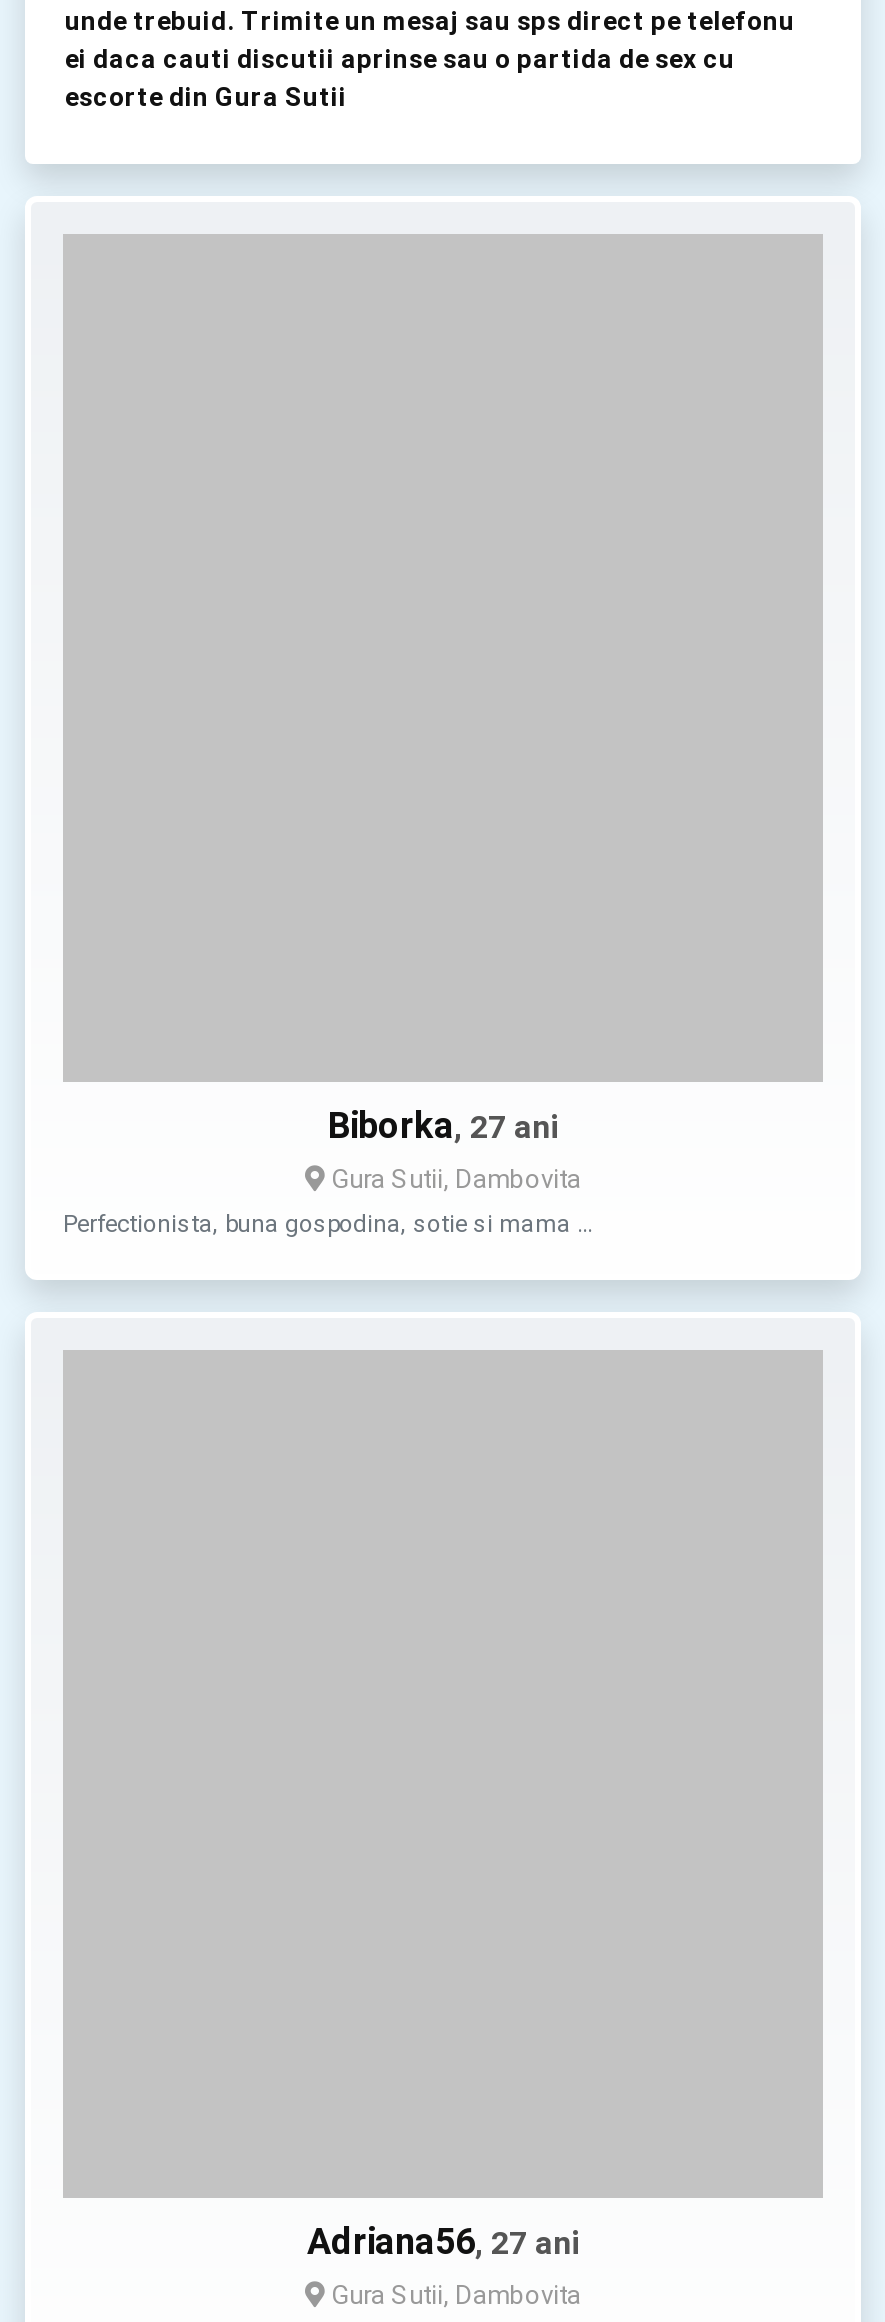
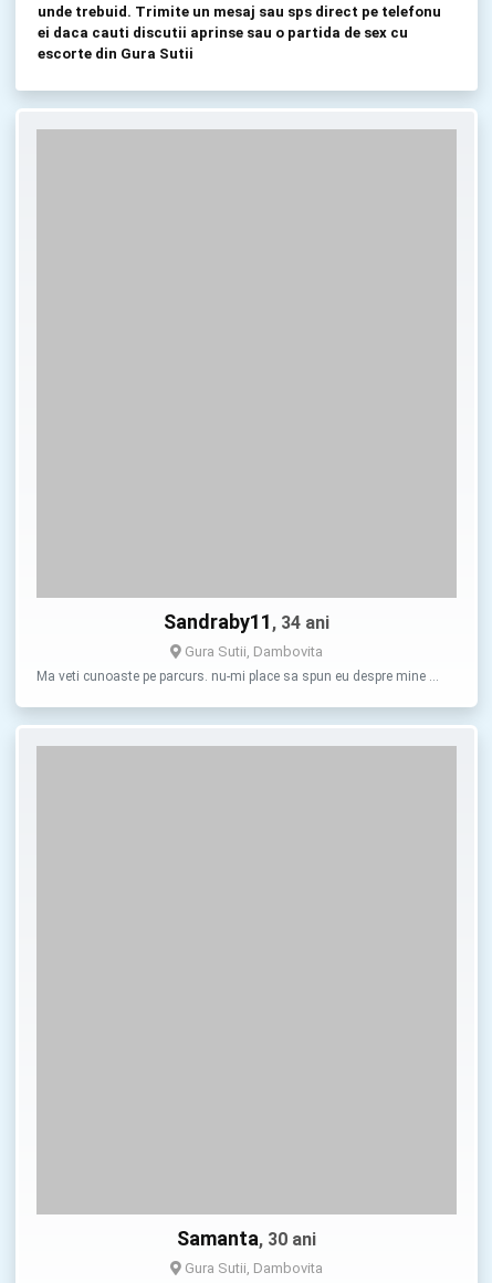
- Biborka, 27 ani
+ Sandraby11, 34 ani

- Perfectionista, buna gospodina, sotie si mama …
+ Ma veti cunoaste pe parcurs. nu-mi place sa spun eu despre mine …

- Adriana56, 27 ani
+ Samanta, 30 ani
